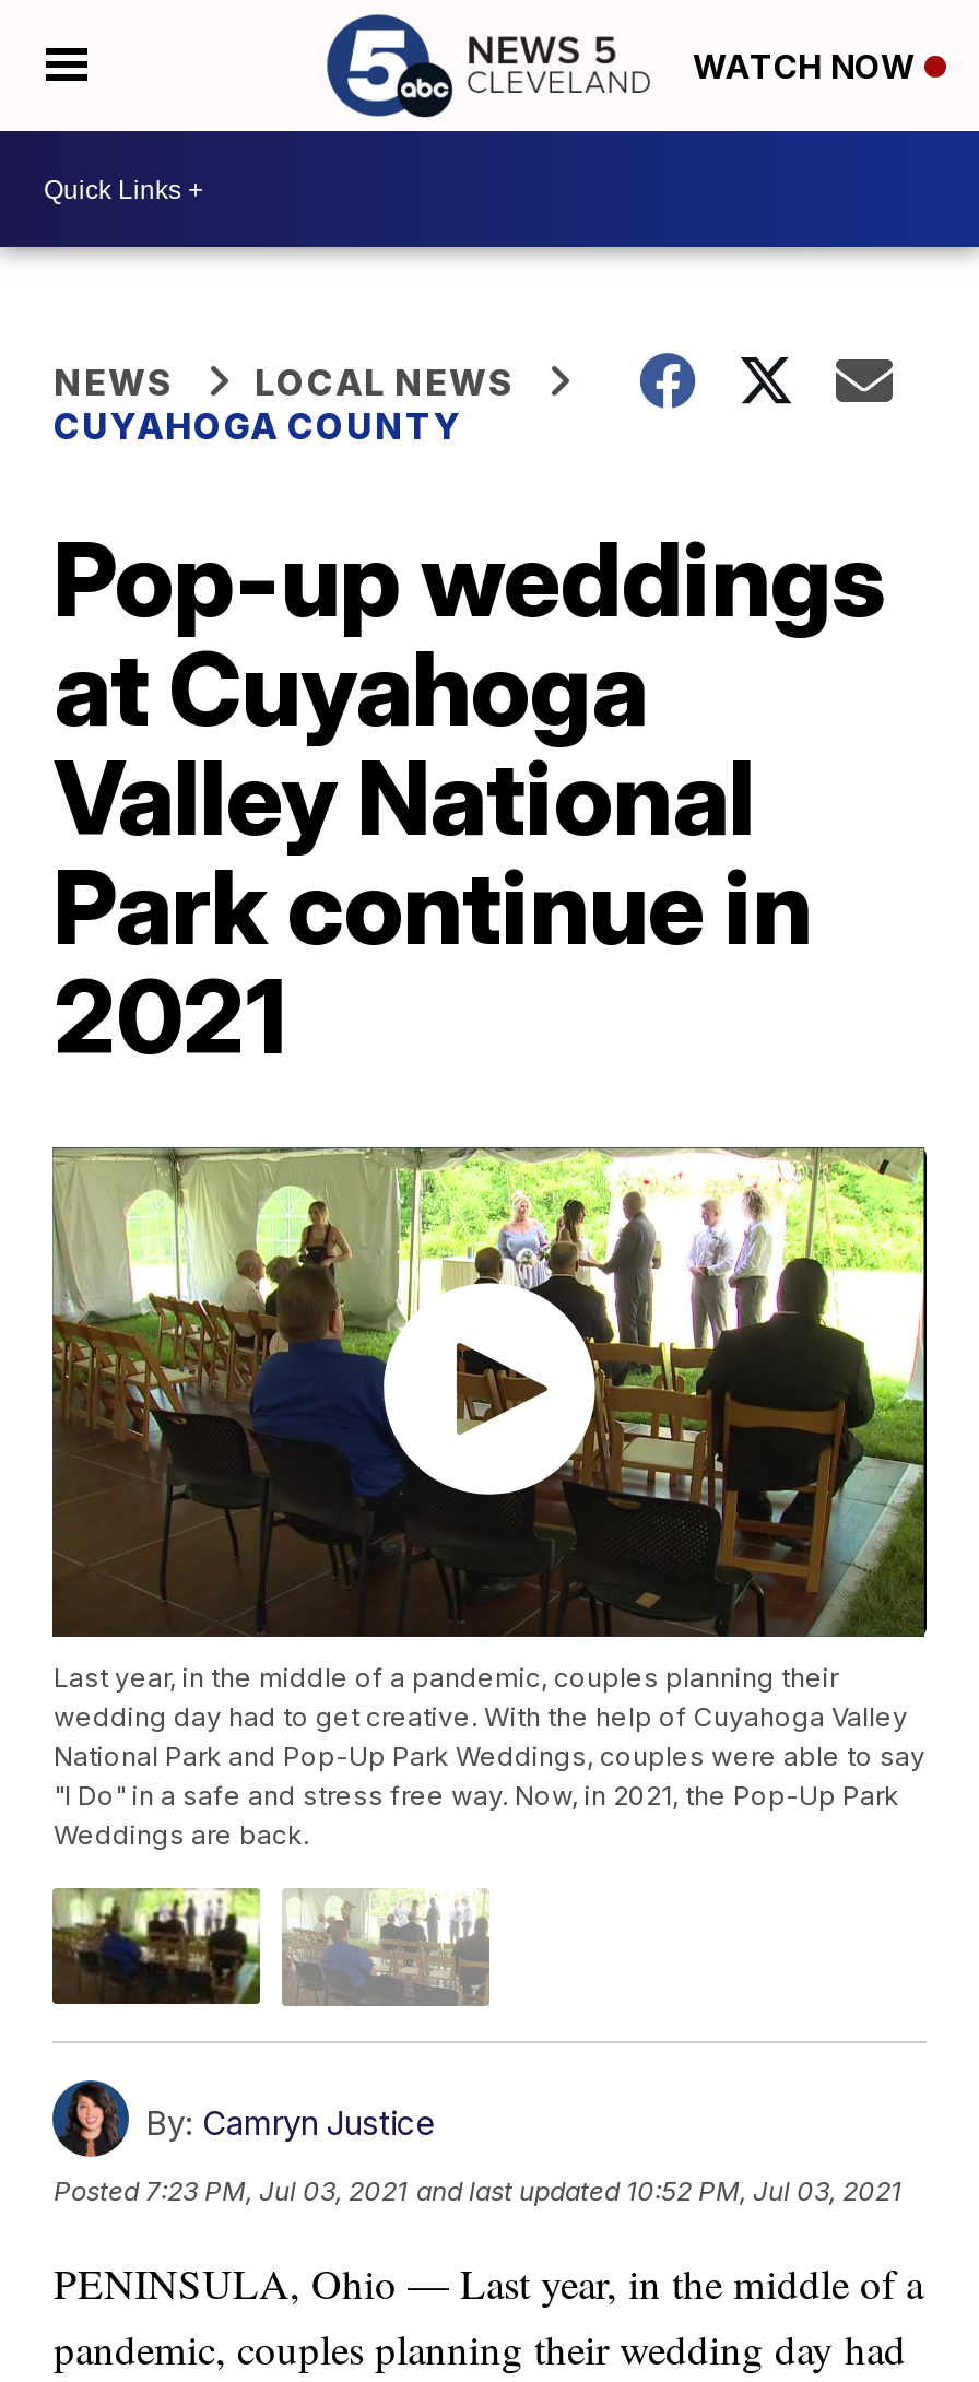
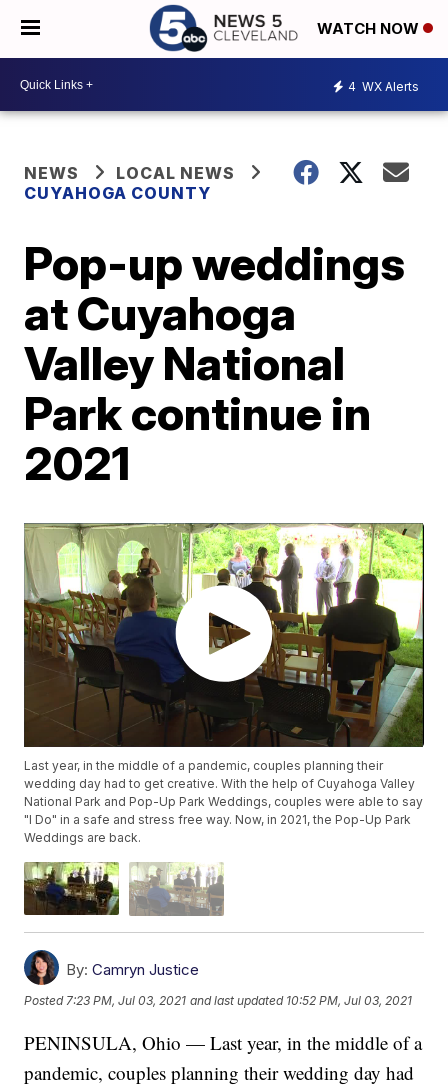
+ 4 WX Alerts
